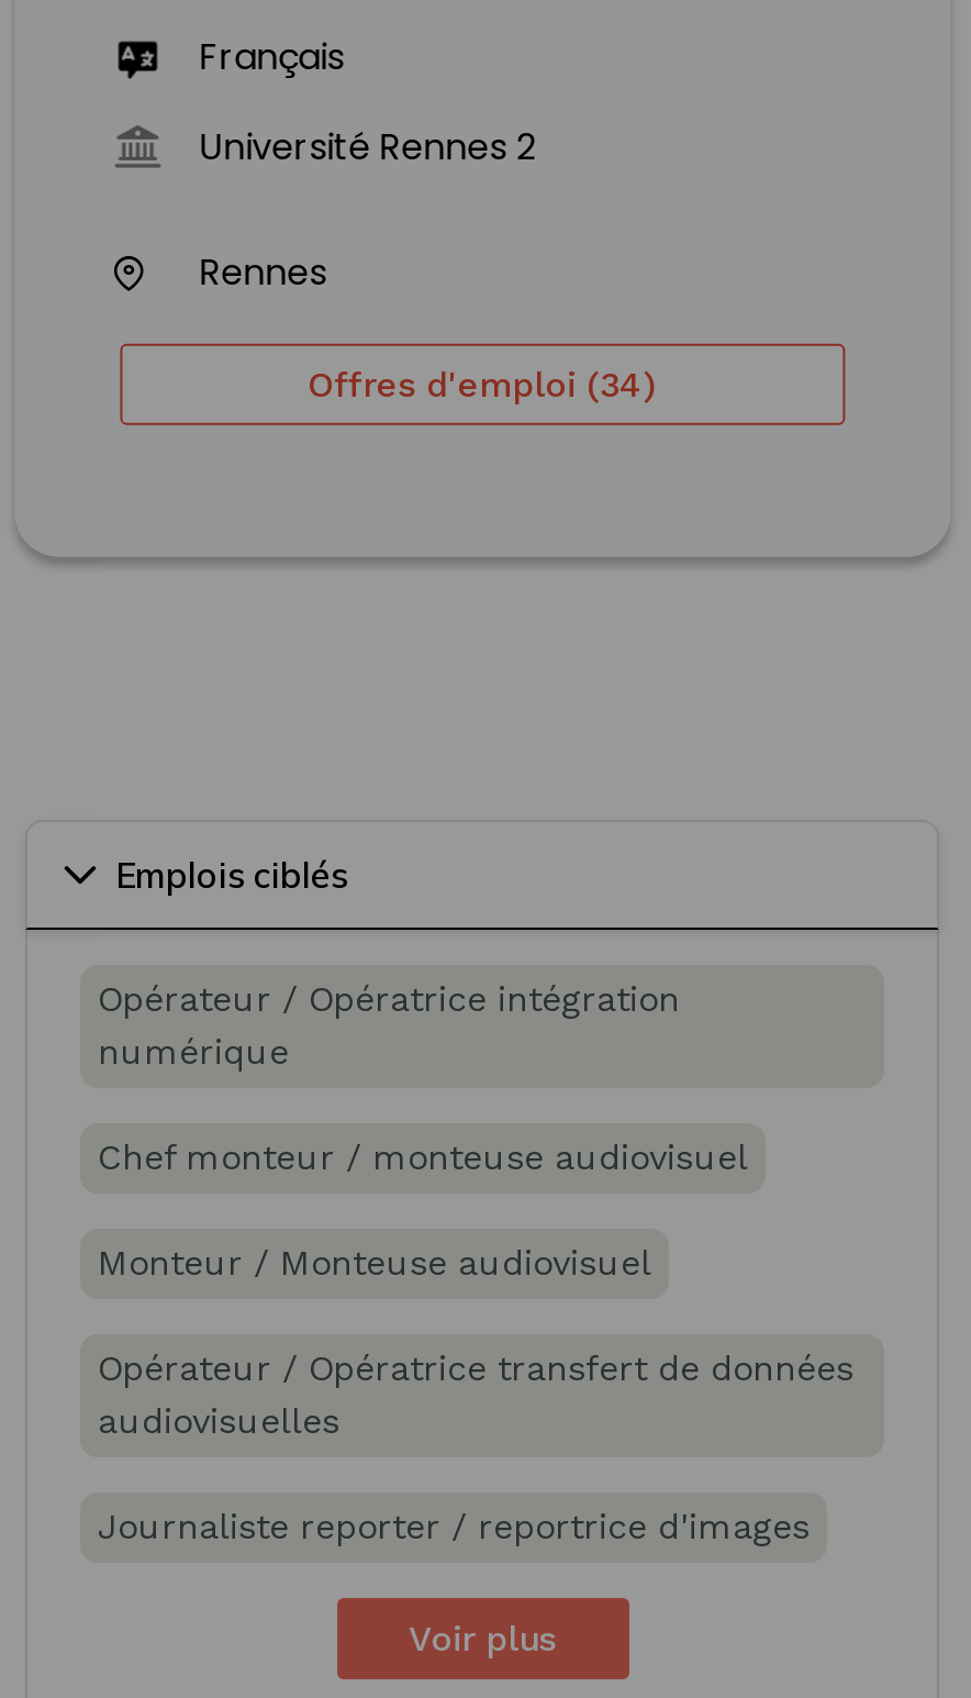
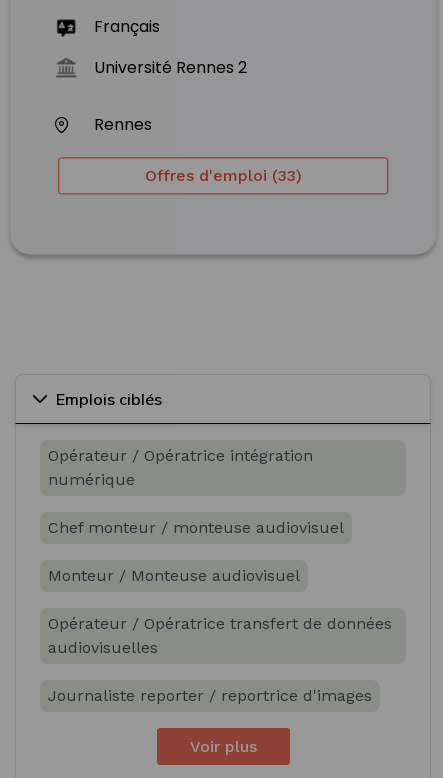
- Offres d'emploi (34)
+ Offres d'emploi (33)
